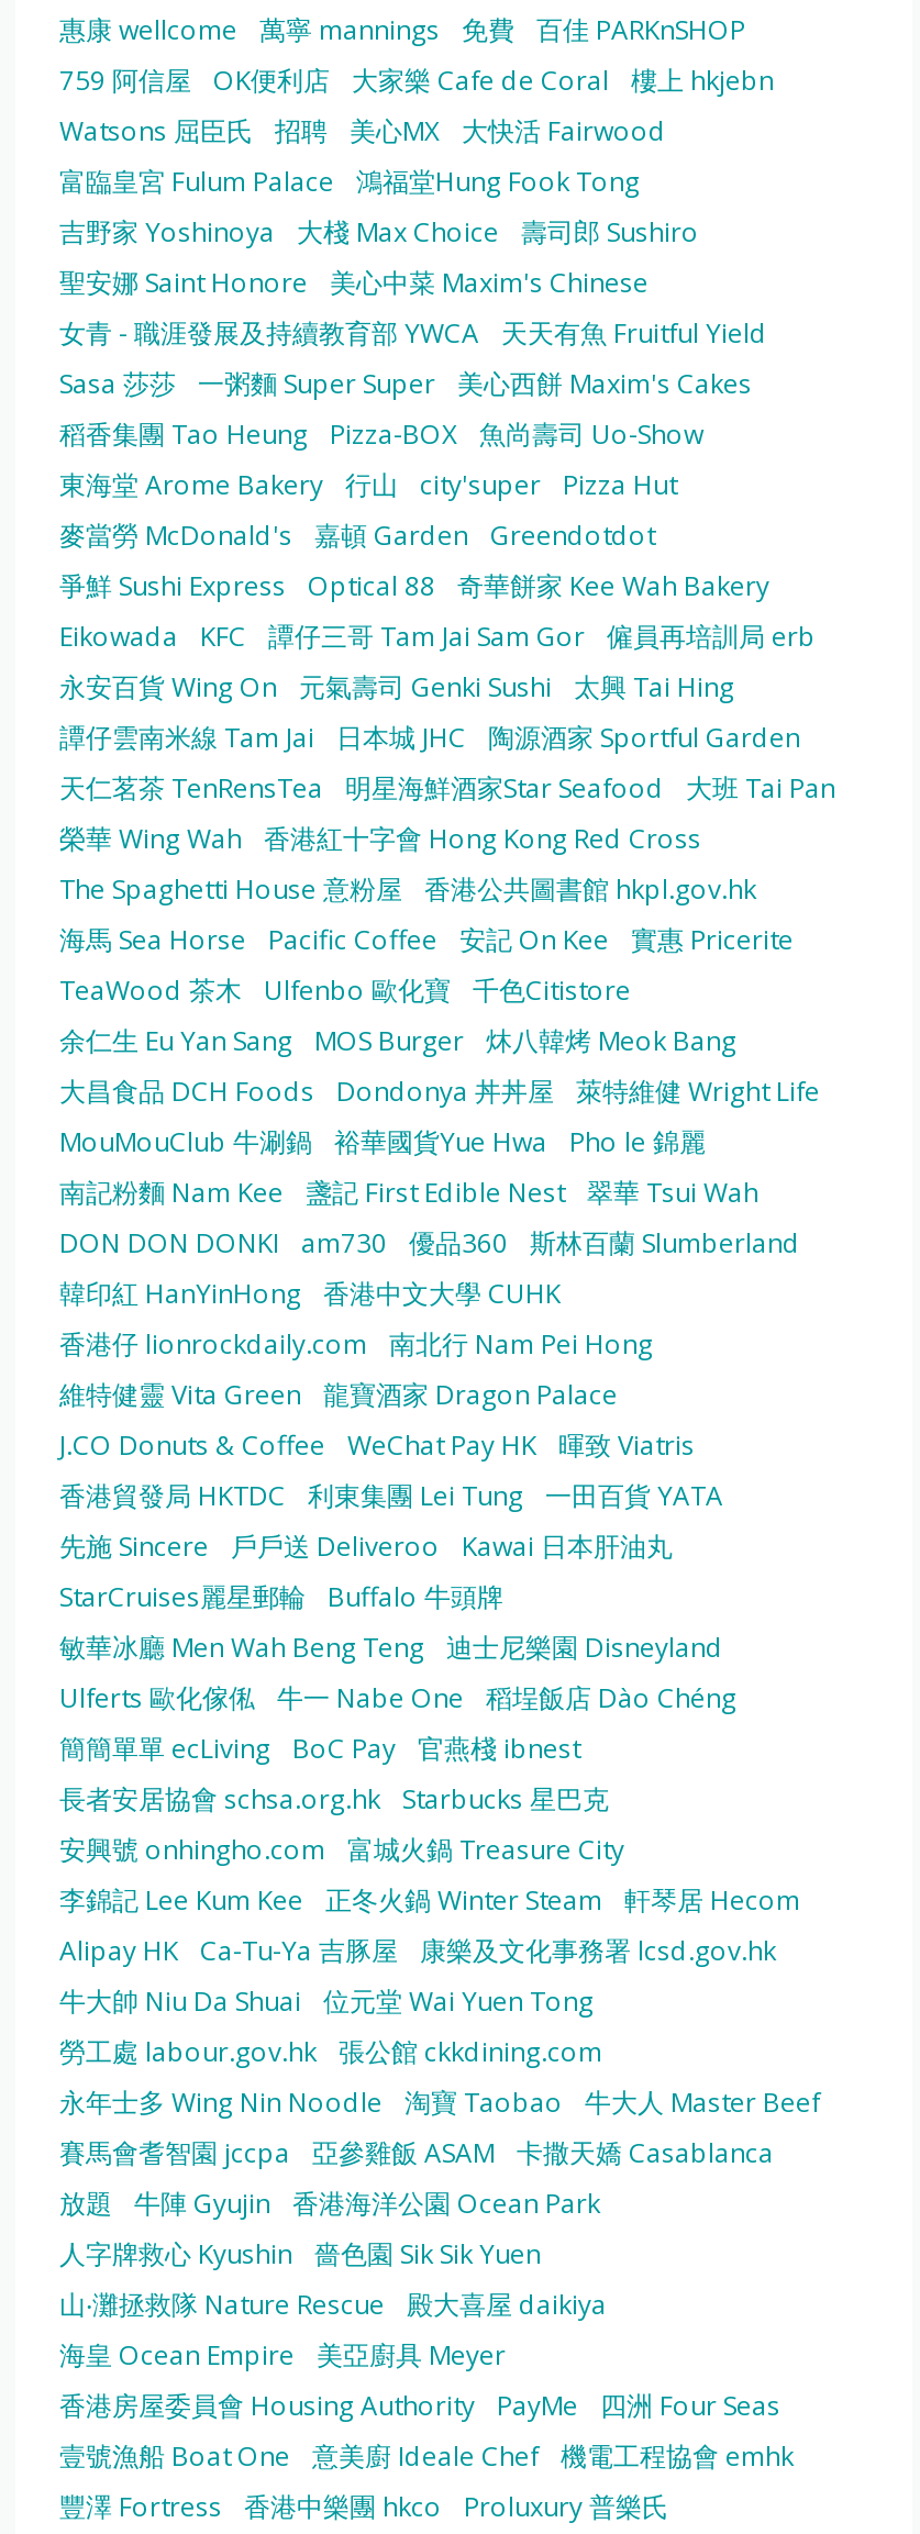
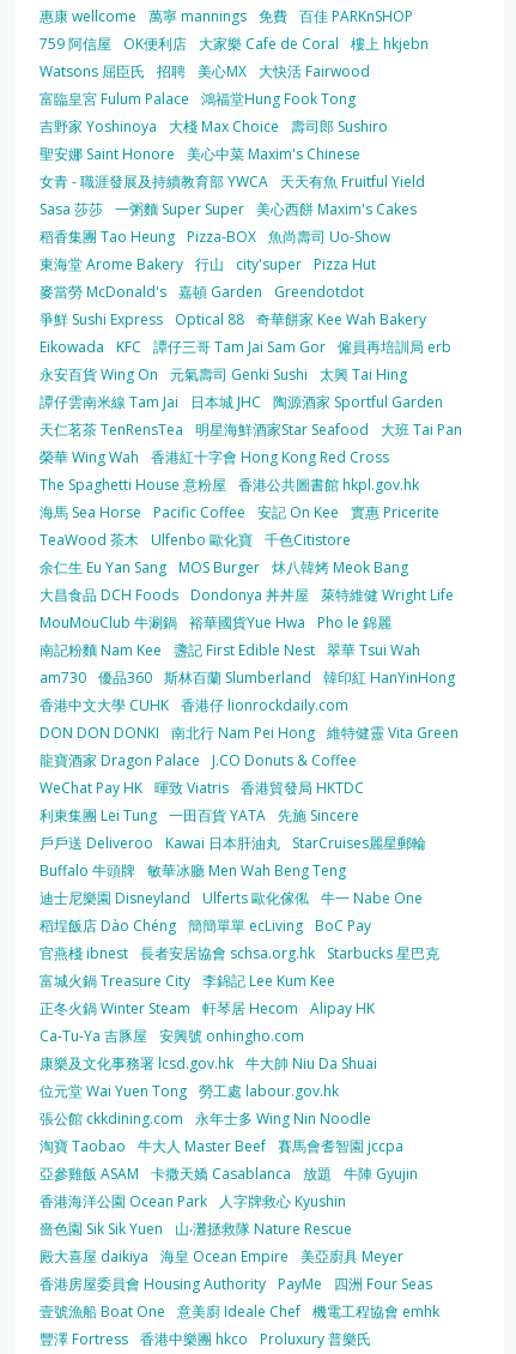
- DON DON DONKI am730 優品360 斯林百蘭 Slumberland
- 韓印紅 HanYinHong 香港中文大學 CUHK
- 香港仔 lionrockdaily.com 南北行 Nam Pei Hong
- 維特健靈 Vita Green 龍寶酒家 Dragon Palace
- J.CO Donuts & Coffee WeChat Pay HK 暉致 Viatris
- 香港貿發局 HKTDC 利東集團 Lei Tung 一田百貨 YATA
- 先施 Sincere 戶戶送 Deliveroo Kawai 日本肝油丸
- StarCruises麗星郵輪 Buffalo 牛頭牌
- 敏華冰廳 Men Wah Beng Teng 迪士尼樂園 Disneyland
- Ulferts 歐化傢俬 牛一 Nabe One 稻埕飯店 Dào Chéng
- 簡簡單單 ecLiving BoC Pay 官燕棧 ibnest
- 長者安居協會 schsa.org.hk Starbucks 星巴克
- 安興號 onhingho.com 富城火鍋 Treasure City
- 李錦記 Lee Kum Kee 正冬火鍋 Winter Steam 軒琴居 Hecom
- Alipay HK Ca-Tu-Ya 吉豚屋 康樂及文化事務署 lcsd.gov.hk
- 牛大帥 Niu Da Shuai 位元堂 Wai Yuen Tong
- 勞工處 labour.gov.hk 張公館 ckkdining.com
- 永年士多 Wing Nin Noodle 淘寶 Taobao 牛大人 Master Beef
- 賽馬會耆智園 jccpa 亞參雞飯 ASAM 卡撒天嬌 Casablanca
- 放題 牛陣 Gyujin 香港海洋公園 Ocean Park
- 人字牌救心 Kyushin 嗇色園 Sik Sik Yuen
- 山‧灘拯救隊 Nature Rescue 殿大喜屋 daikiya
- 海皇 Ocean Empire 美亞廚具 Meyer
+ am730 優品360 斯林百蘭 Slumberland 韓印紅 HanYinHong
+ 香港中文大學 CUHK 香港仔 lionrockdaily.com
+ DON DON DONKI 南北行 Nam Pei Hong 維特健靈 Vita Green
+ 龍寶酒家 Dragon Palace J.CO Donuts & Coffee
+ WeChat Pay HK 暉致 Viatris 香港貿發局 HKTDC
+ 利東集團 Lei Tung 一田百貨 YATA 先施 Sincere
+ 戶戶送 Deliveroo Kawai 日本肝油丸 StarCruises麗星郵輪
+ Buffalo 牛頭牌 敏華冰廳 Men Wah Beng Teng
+ 迪士尼樂園 Disneyland Ulferts 歐化傢俬 牛一 Nabe One
+ 稻埕飯店 Dào Chéng 簡簡單單 ecLiving BoC Pay
+ 官燕棧 ibnest 長者安居協會 schsa.org.hk Starbucks 星巴克
+ 富城火鍋 Treasure City 李錦記 Lee Kum Kee
+ 正冬火鍋 Winter Steam 軒琴居 Hecom Alipay HK
+ Ca-Tu-Ya 吉豚屋 安興號 onhingho.com
+ 康樂及文化事務署 lcsd.gov.hk 牛大帥 Niu Da Shuai
+ 位元堂 Wai Yuen Tong 勞工處 labour.gov.hk
+ 張公館 ckkdining.com 永年士多 Wing Nin Noodle
+ 淘寶 Taobao 牛大人 Master Beef 賽馬會耆智園 jccpa
+ 亞參雞飯 ASAM 卡撒天嬌 Casablanca 放題 牛陣 Gyujin
+ 香港海洋公園 Ocean Park 人字牌救心 Kyushin
+ 嗇色園 Sik Sik Yuen 山‧灘拯救隊 Nature Rescue
+ 殿大喜屋 daikiya 海皇 Ocean Empire 美亞廚具 Meyer
